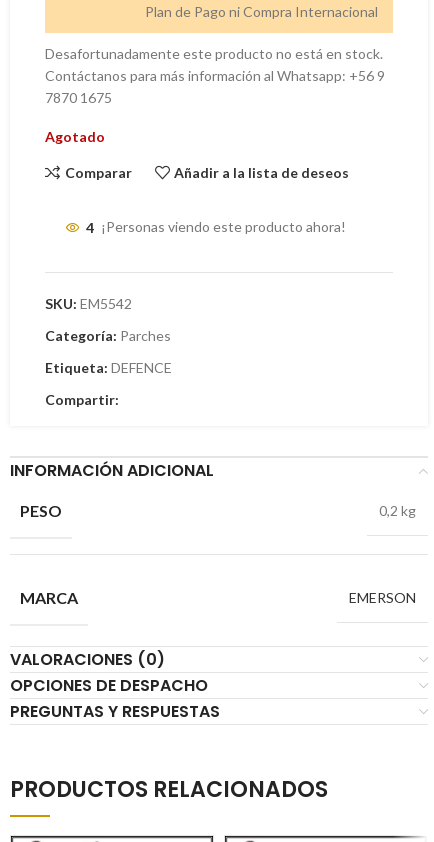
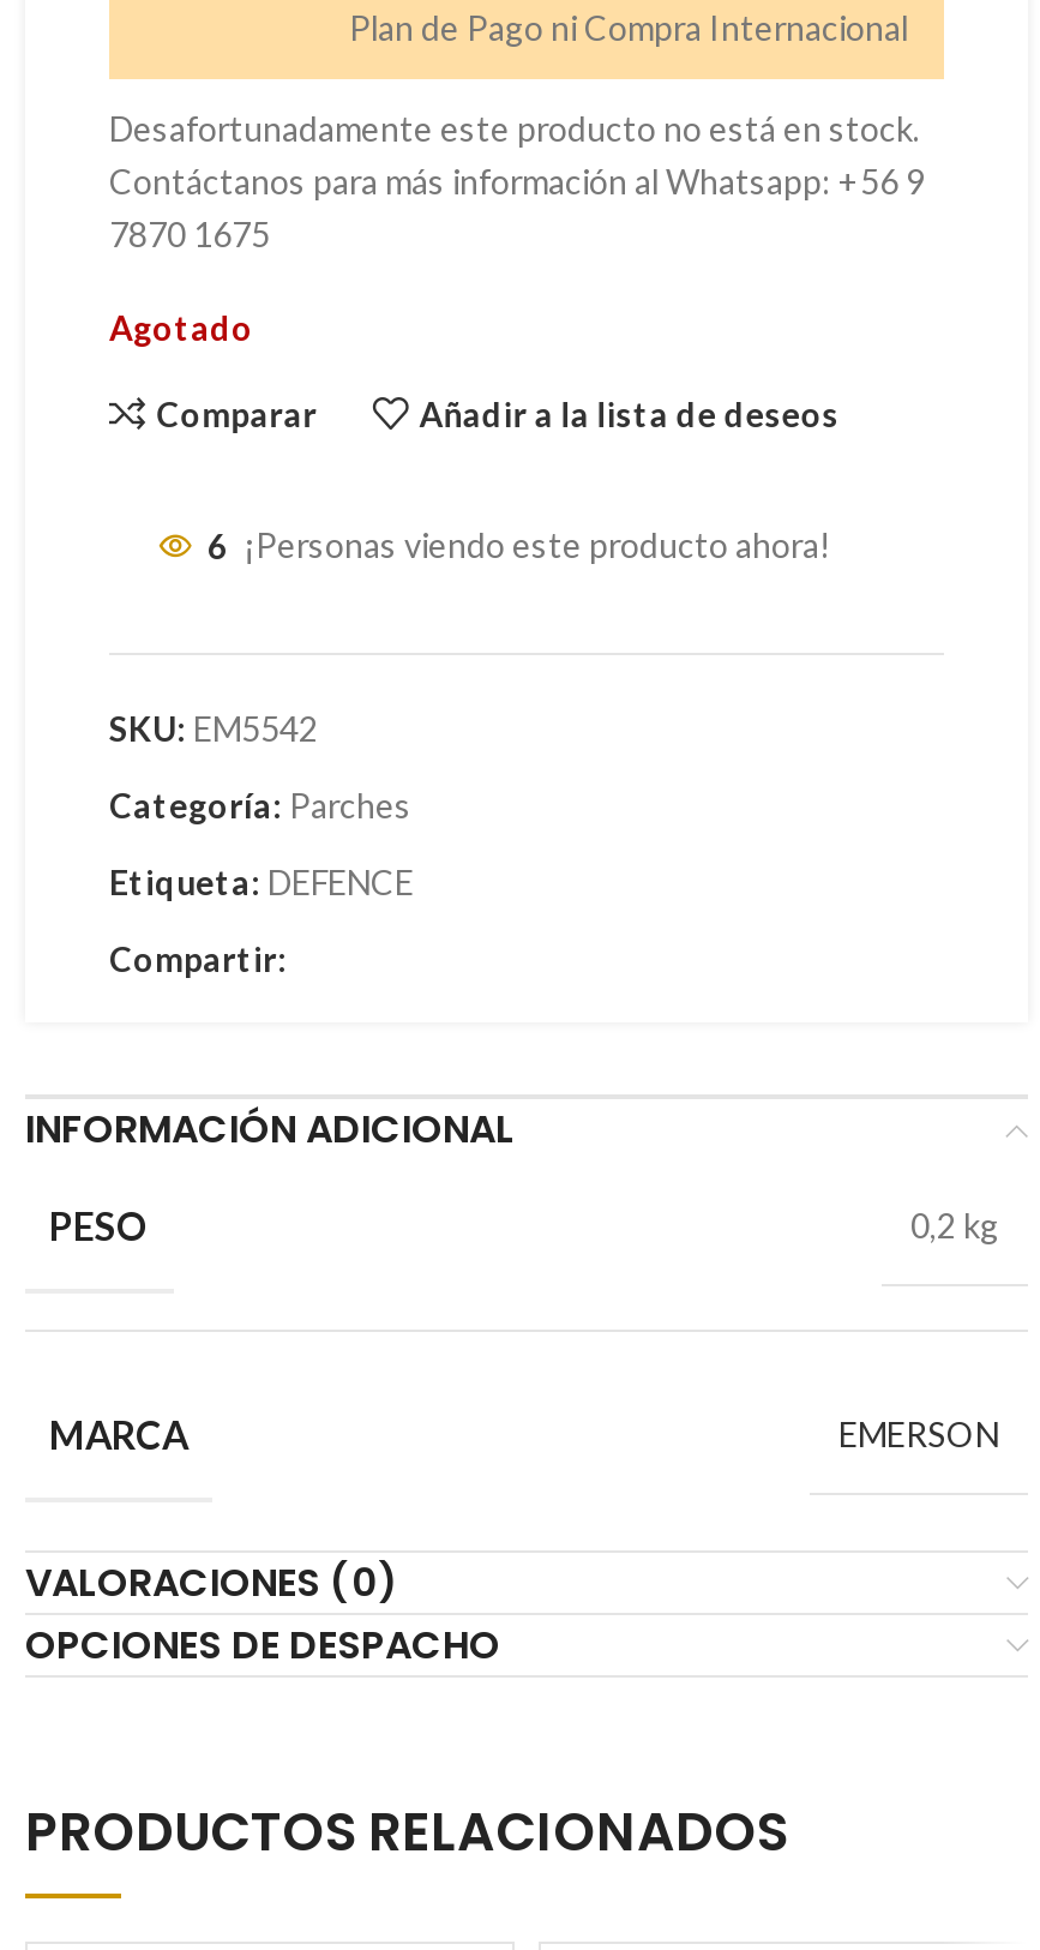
- 4 ¡Personas viendo este producto ahora!
+ 6 ¡Personas viendo este producto ahora!

- PREGUNTAS Y RESPUESTAS
